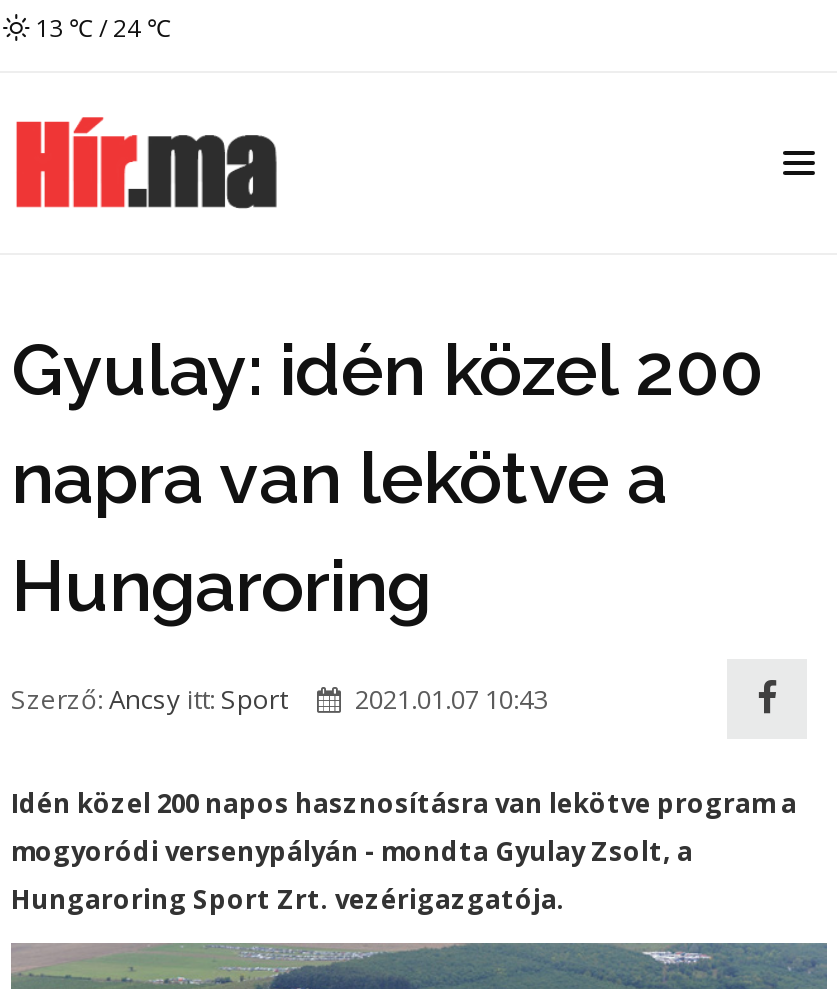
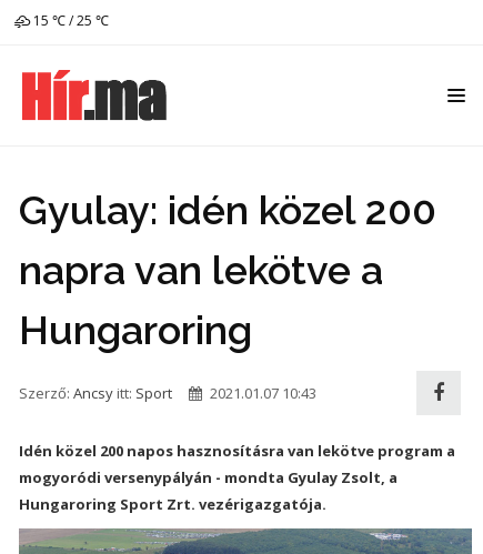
- 13 ℃ / 24 ℃
+ 15 ℃ / 25 ℃
